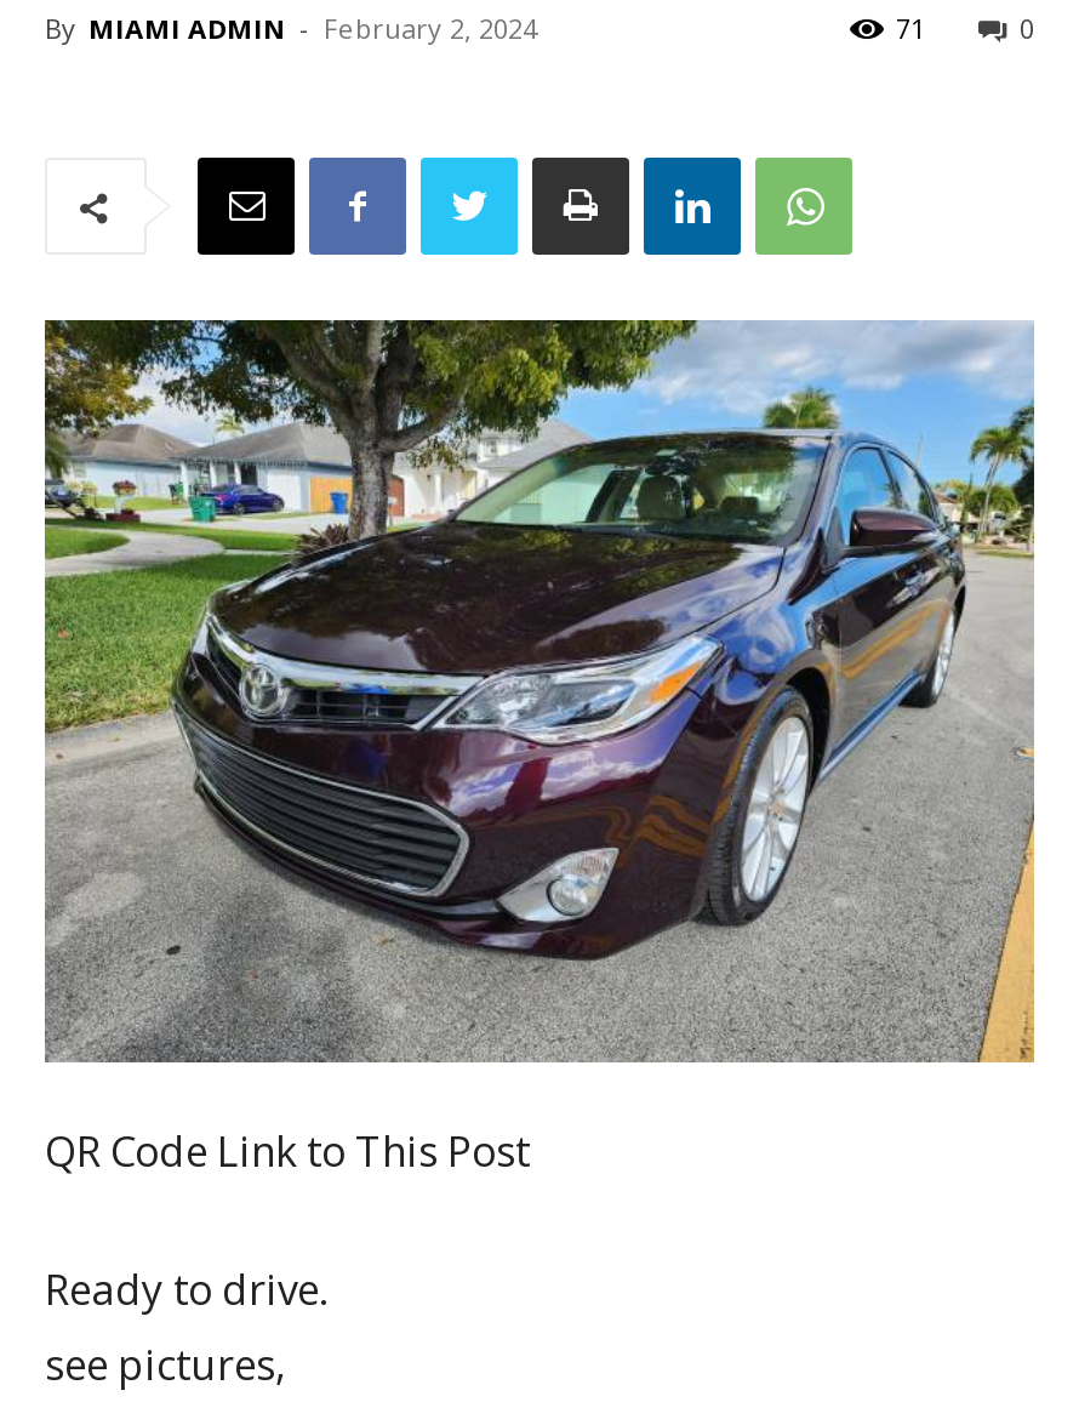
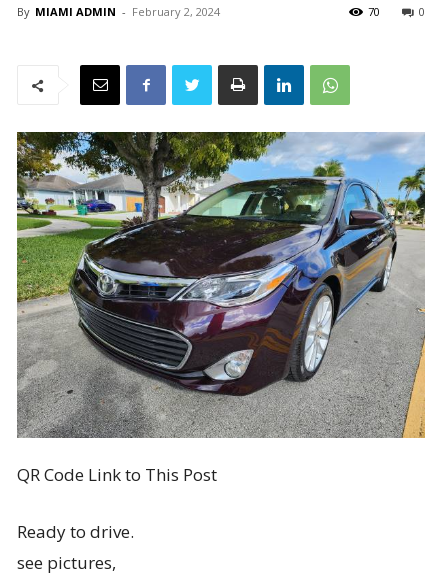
- 71
+ 70
